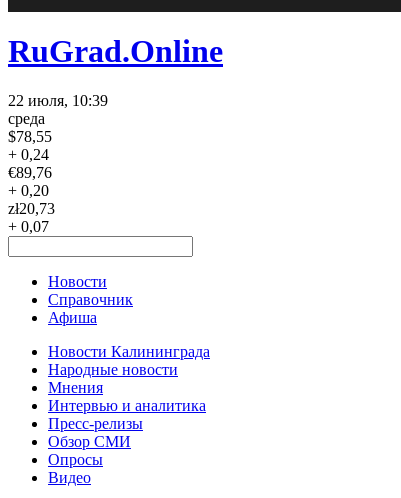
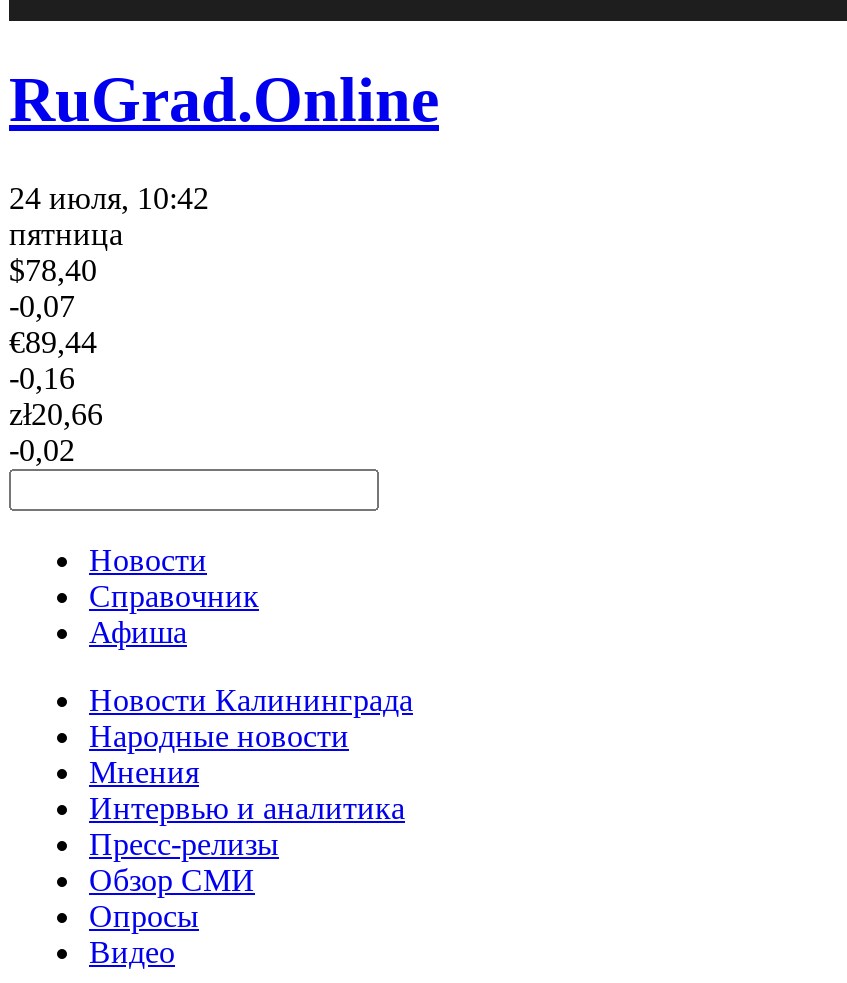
- 22 июля, 10:39
- среда
- $78,55
- + 0,24
- €89,76
- + 0,20
- zł20,73
- + 0,07
+ 24 июля, 10:42
+ пятница
+ $78,40
+ -0,07
+ €89,44
+ -0,16
+ zł20,66
+ -0,02
